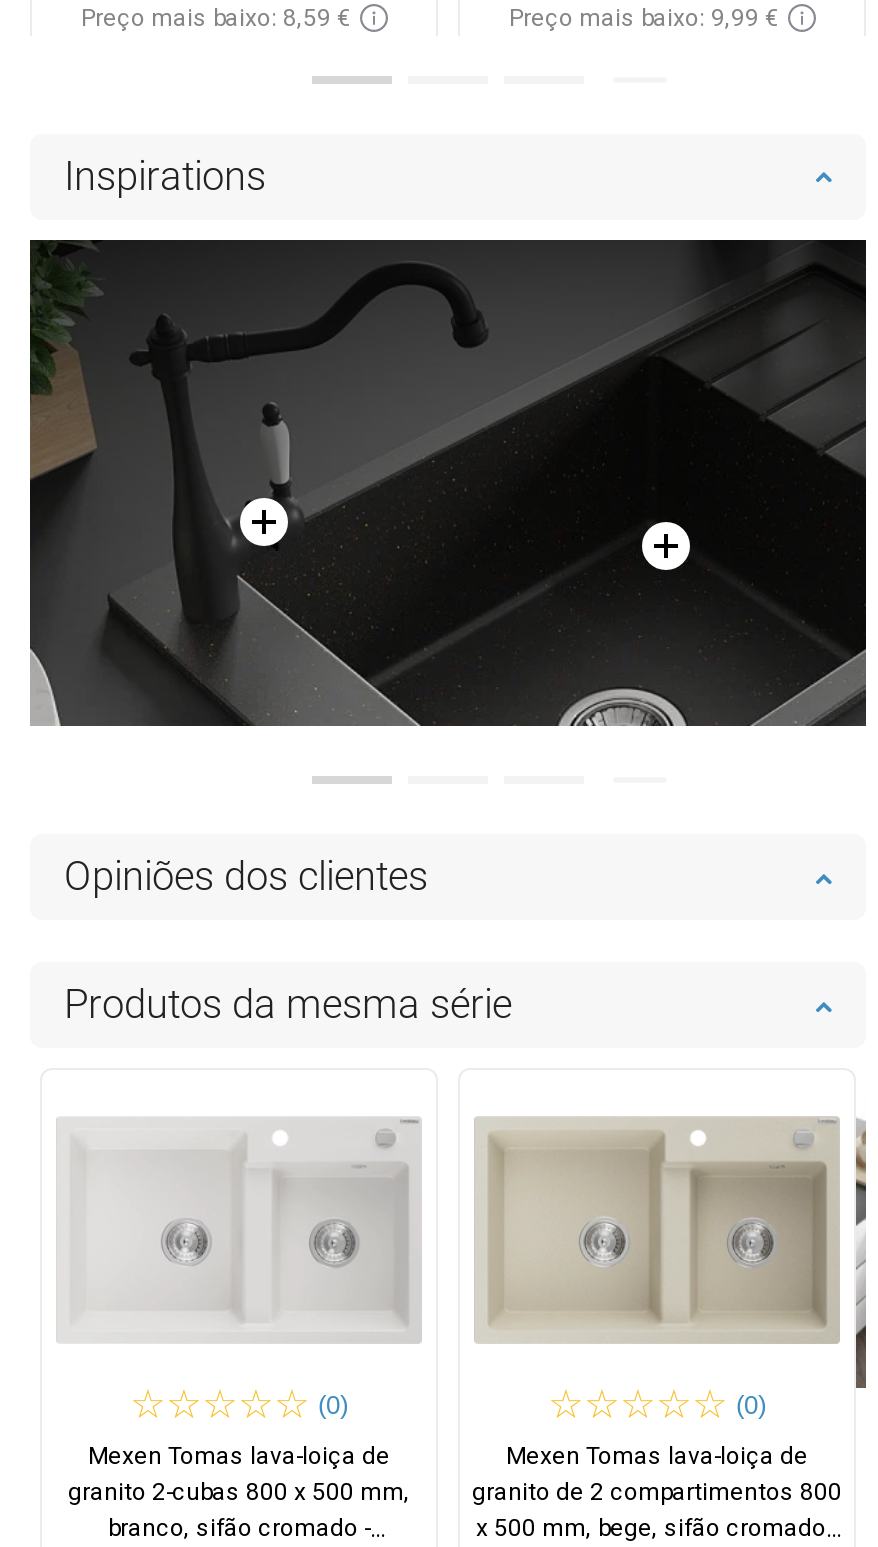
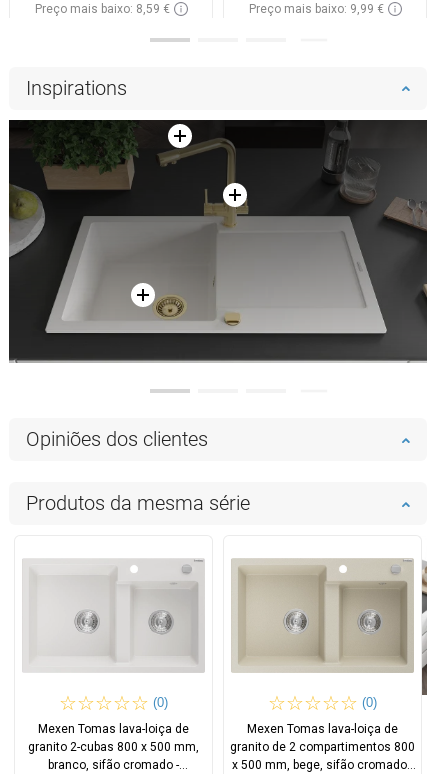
- [image]
+ [image]
